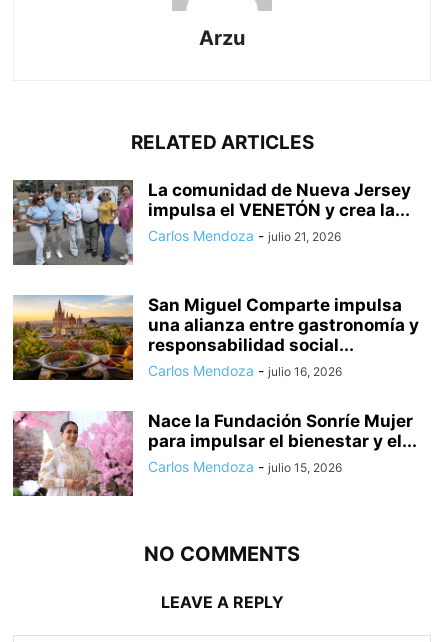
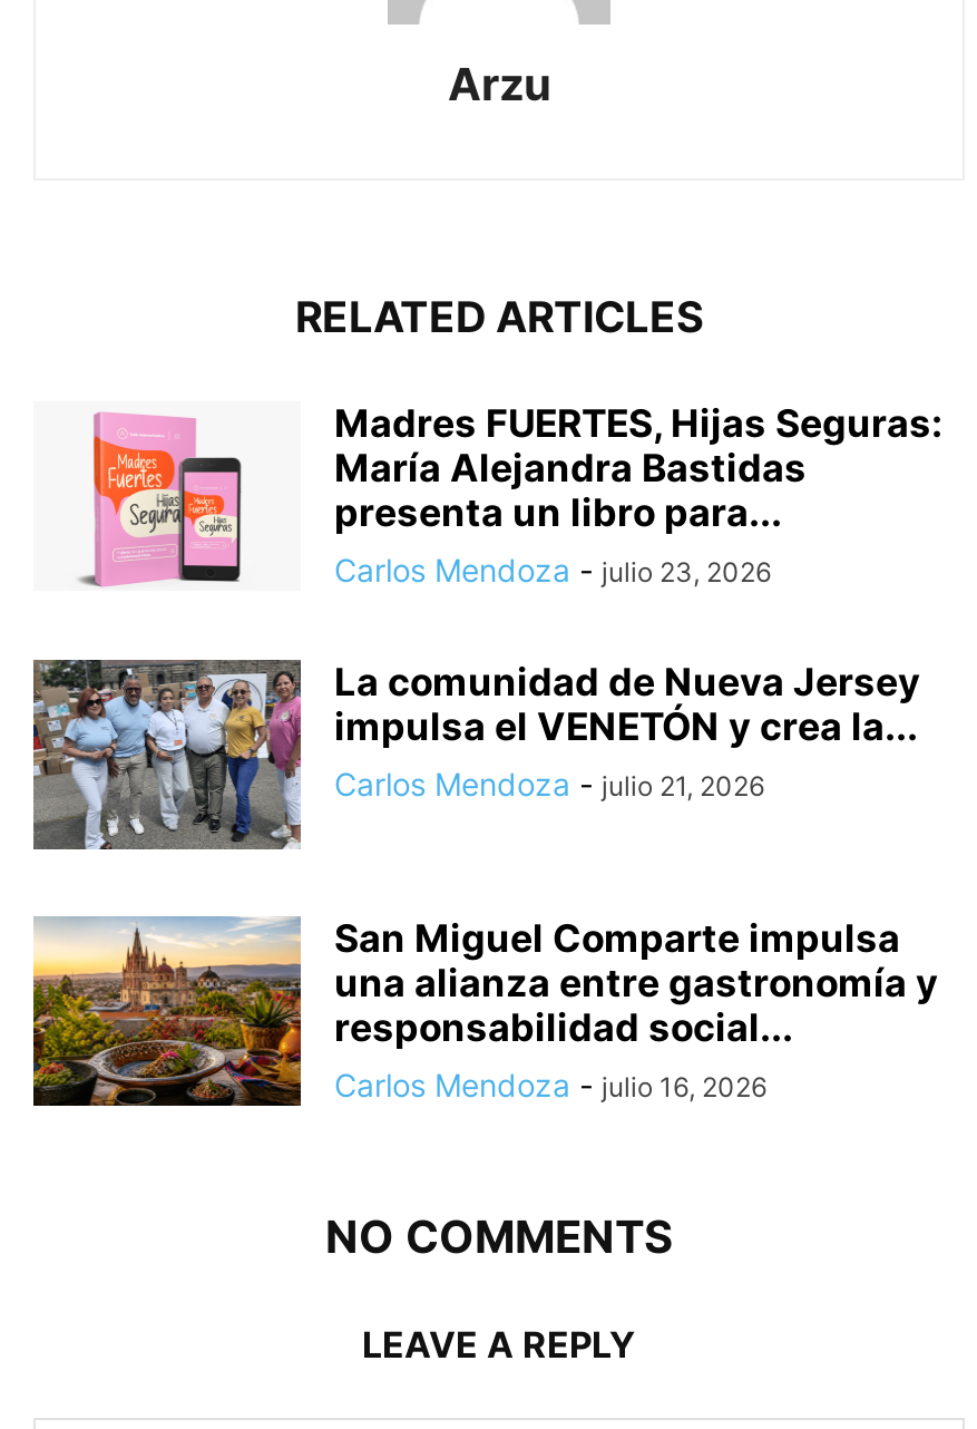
+ [image]

+ Madres FUERTES, Hijas Seguras:
+ María Alejandra Bastidas
+ presenta un libro para...
+ Carlos Mendoza - julio 23, 2026

moved down: [image] | La comunidad de Nueva Jersey | impulsa el VENETÓN y crea la... | Carlos Mendoza - julio 21, 2026 | San Miguel Comparte impulsa | una alianza entre gastronomía y | responsabilidad social... | Carlos Mendoza - julio 16, 2026

- [image]
- Nace la Fundación Sonríe Mujer
- para impulsar el bienestar y el...
- Carlos Mendoza - julio 15, 2026
